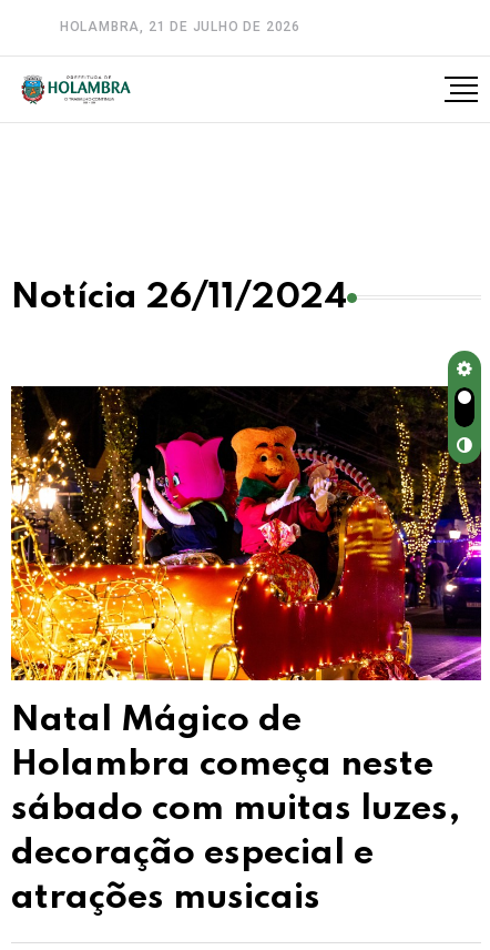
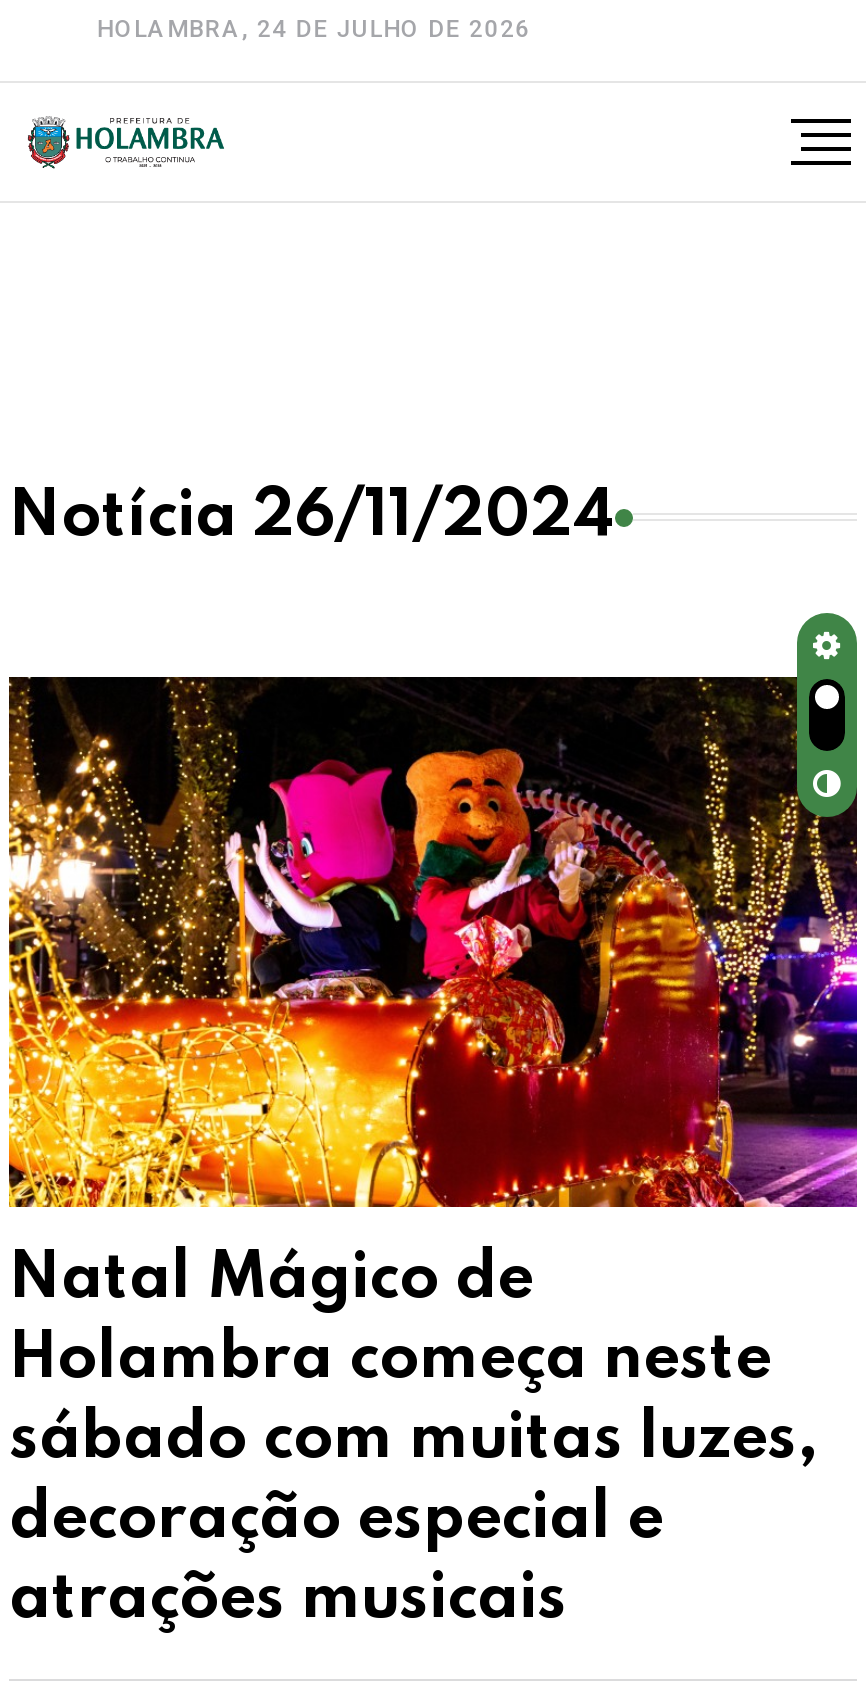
- HOLAMBRA, 21 DE JULHO DE 2026
+ HOLAMBRA, 24 DE JULHO DE 2026
